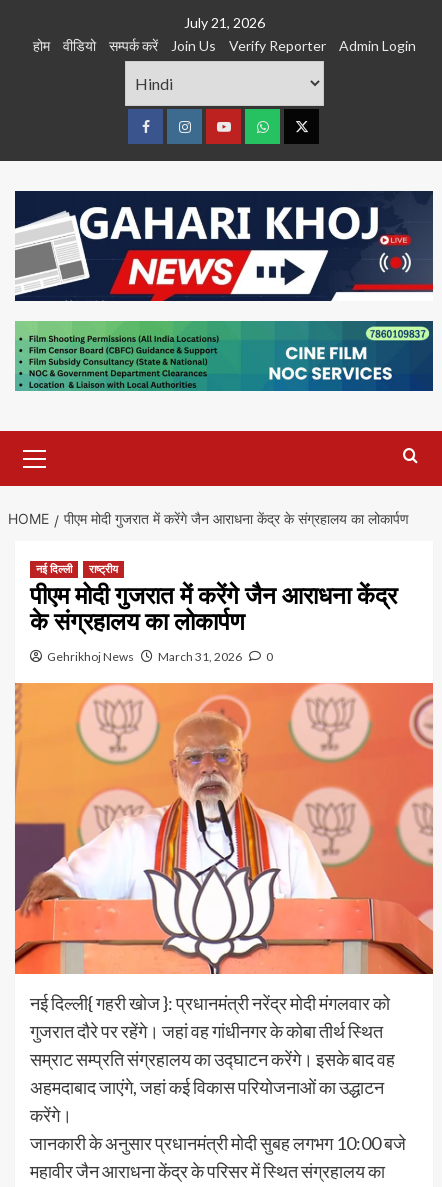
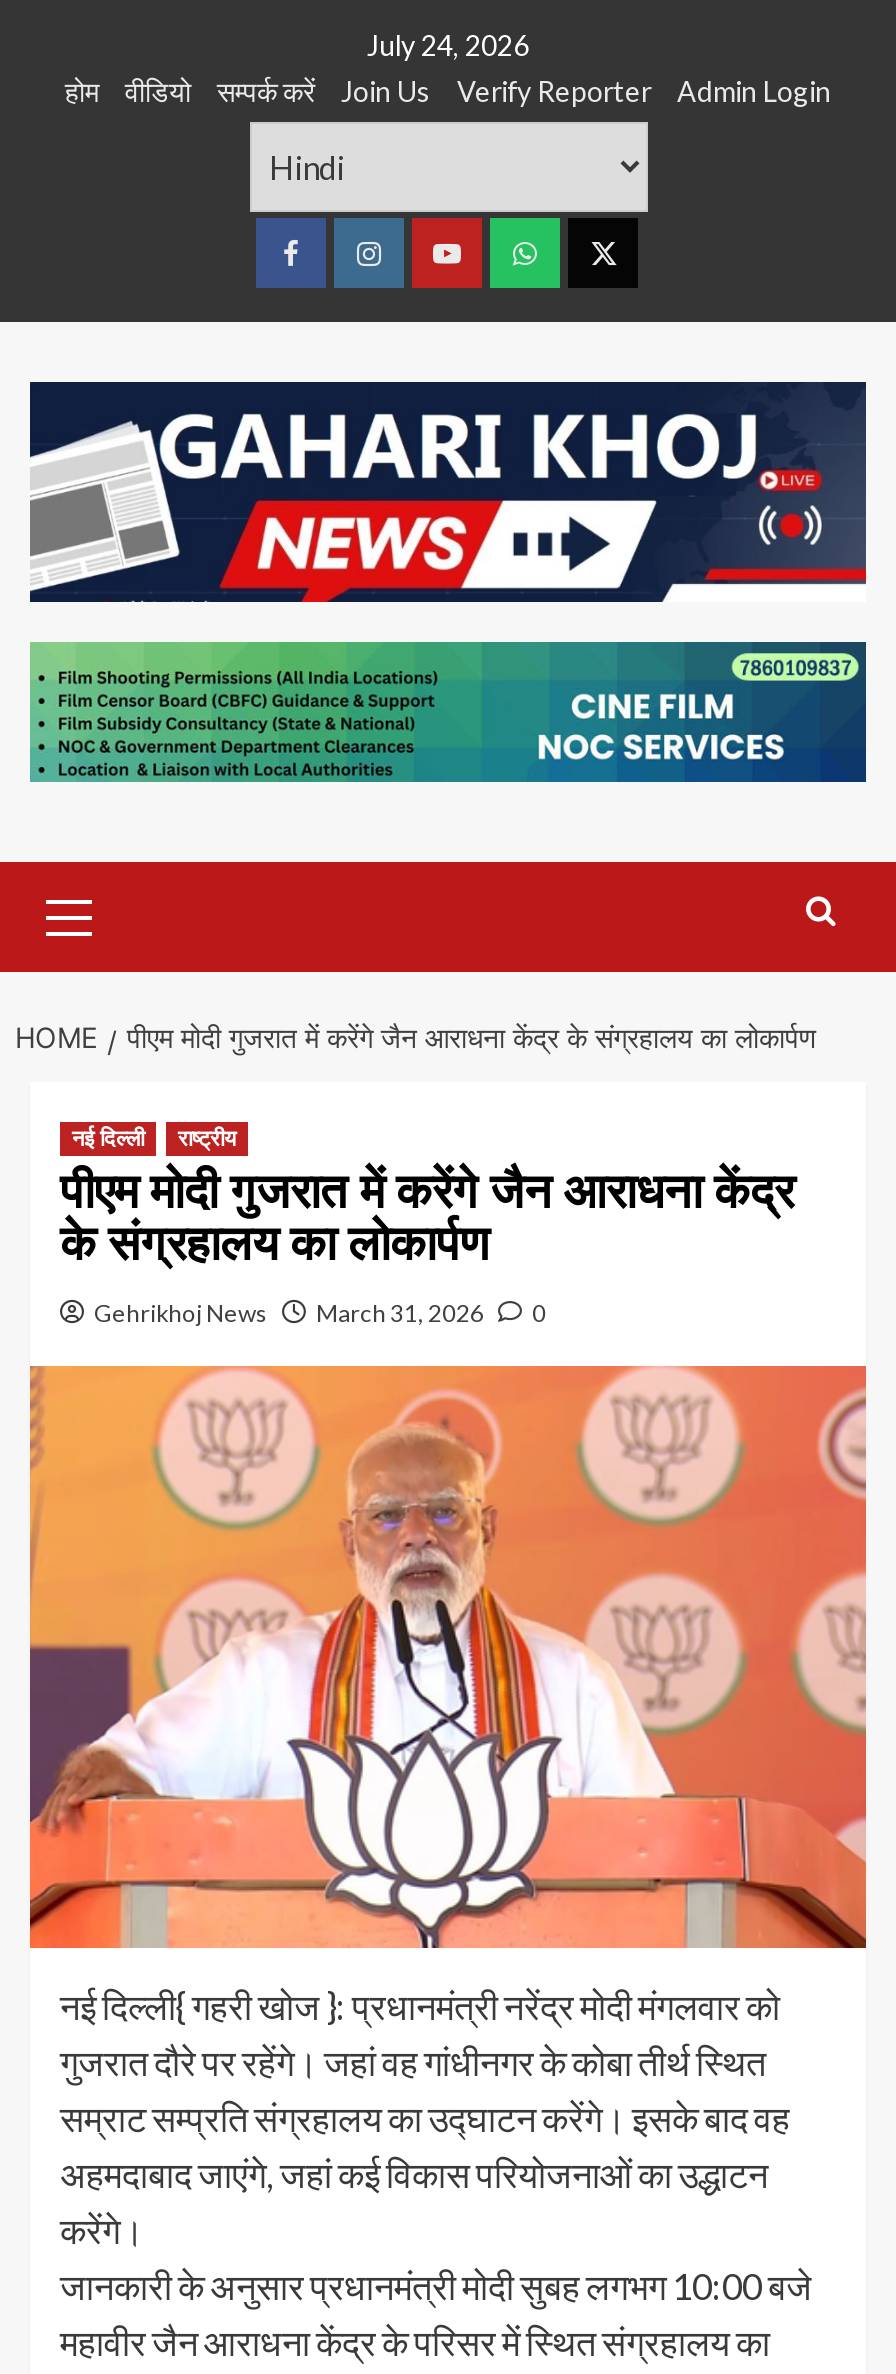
- July 21, 2026
+ July 24, 2026
